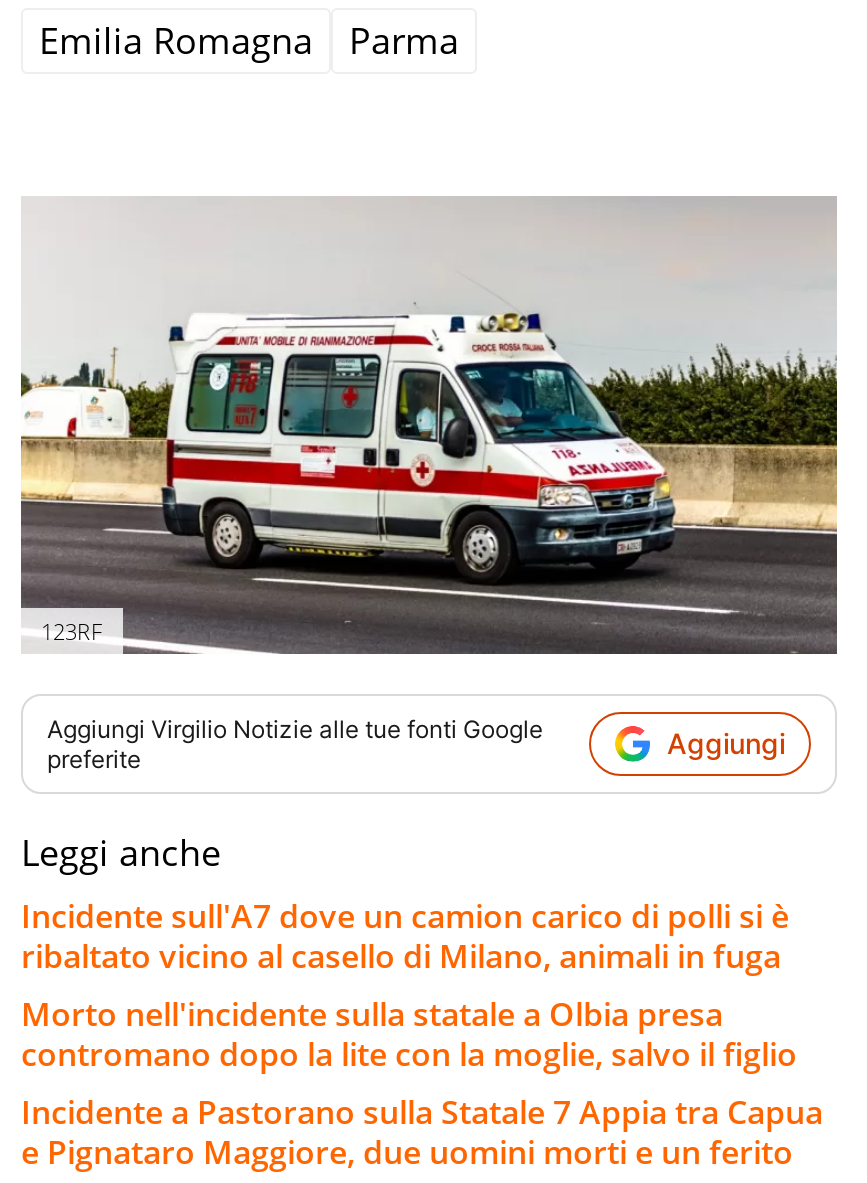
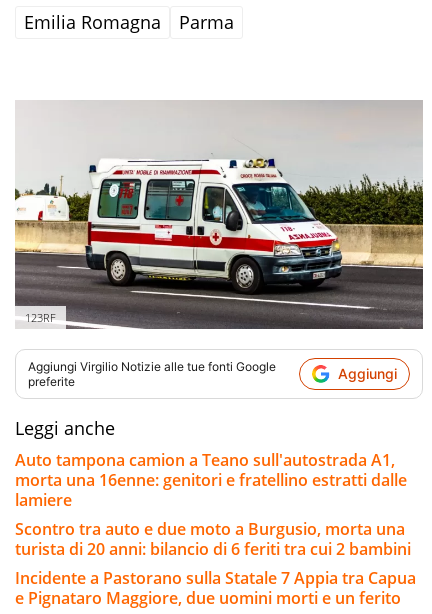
- Incidente sull'A7 dove un camion carico di polli si è
- ribaltato vicino al casello di Milano, animali in fuga
- Morto nell'incidente sulla statale a Olbia presa
- contromano dopo la lite con la moglie, salvo il figlio
+ Auto tampona camion a Teano sull'autostrada A1,
+ morta una 16enne: genitori e fratellino estratti dalle
+ lamiere
+ Scontro tra auto e due moto a Burgusio, morta una
+ turista di 20 anni: bilancio di 6 feriti tra cui 2 bambini
